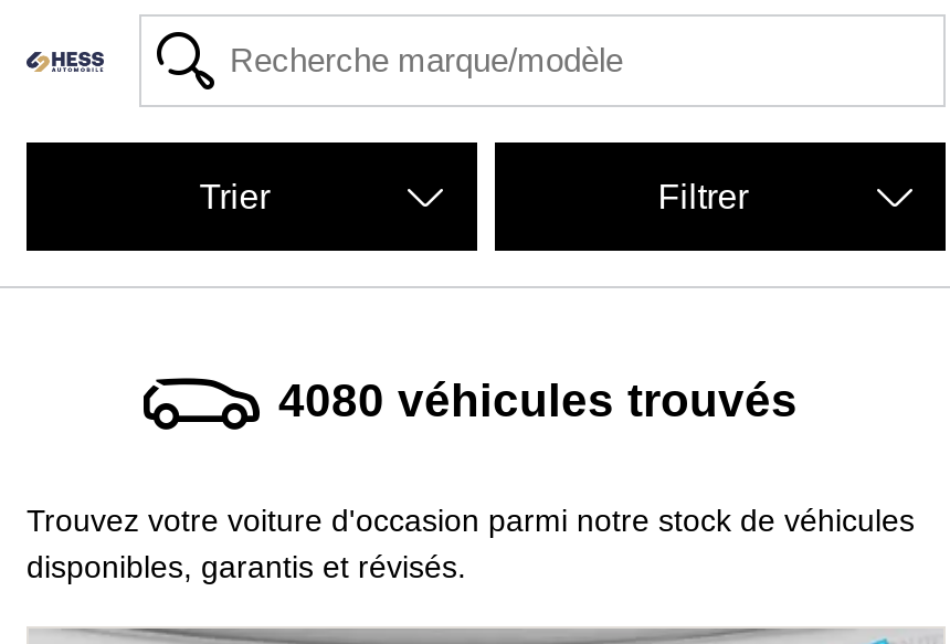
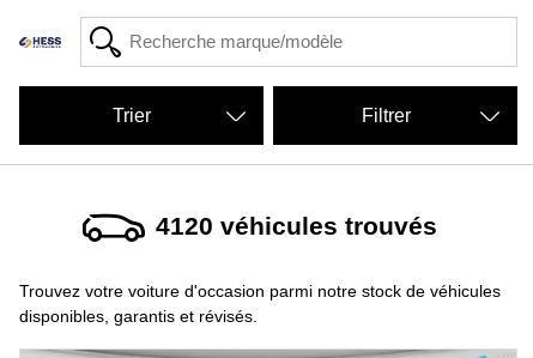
- 4080 véhicules trouvés
+ 4120 véhicules trouvés
